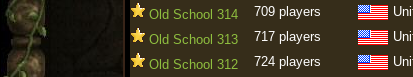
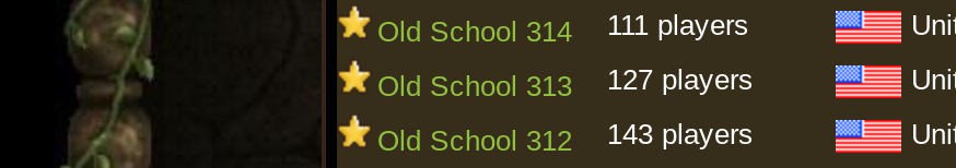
- Old School 314 709 players
+ Old School 314 111 players

- Old School 313 717 players
+ Old School 313 127 players

- Old School 312 724 players
+ Old School 312 143 players
